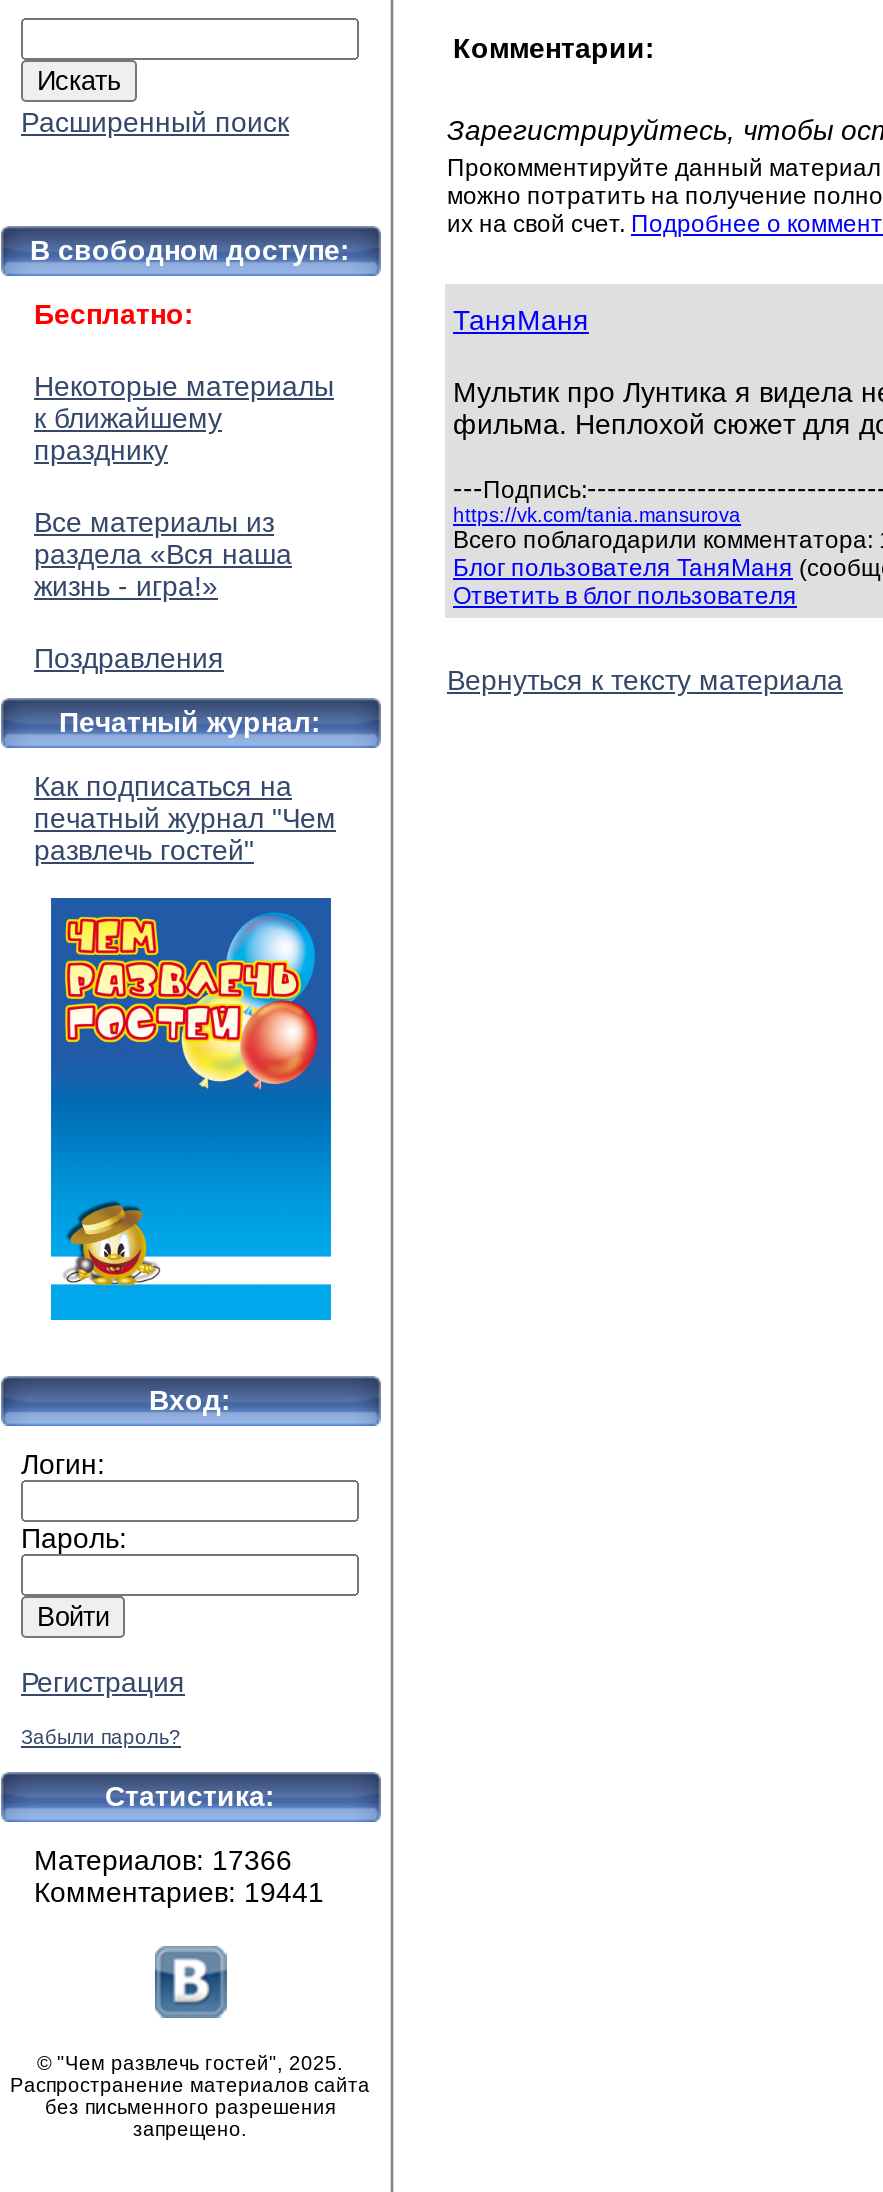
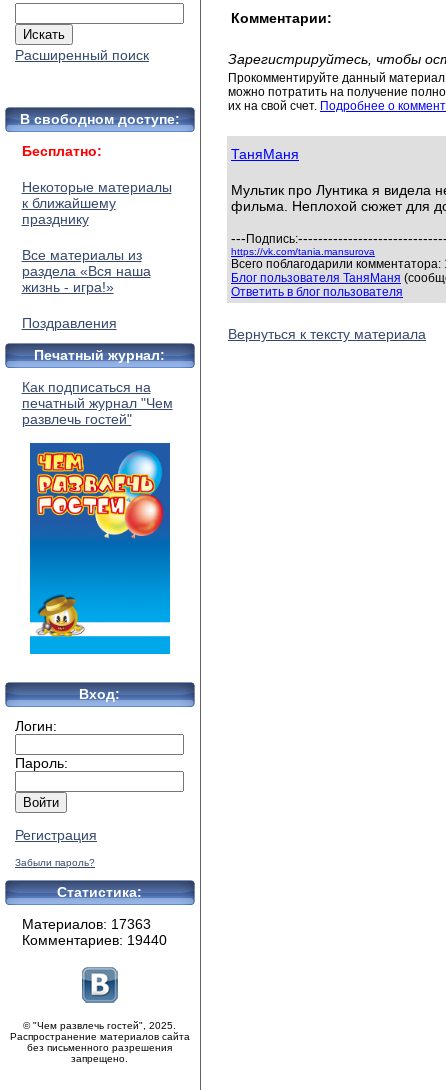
- Материалов: 17366
+ Материалов: 17363

- Комментариев: 19441
+ Комментариев: 19440
